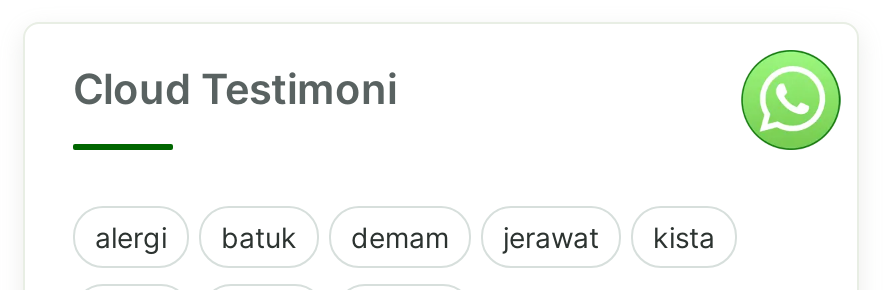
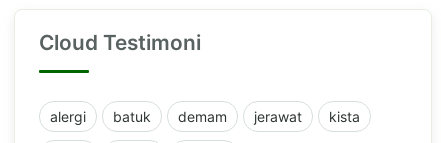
- [image]
